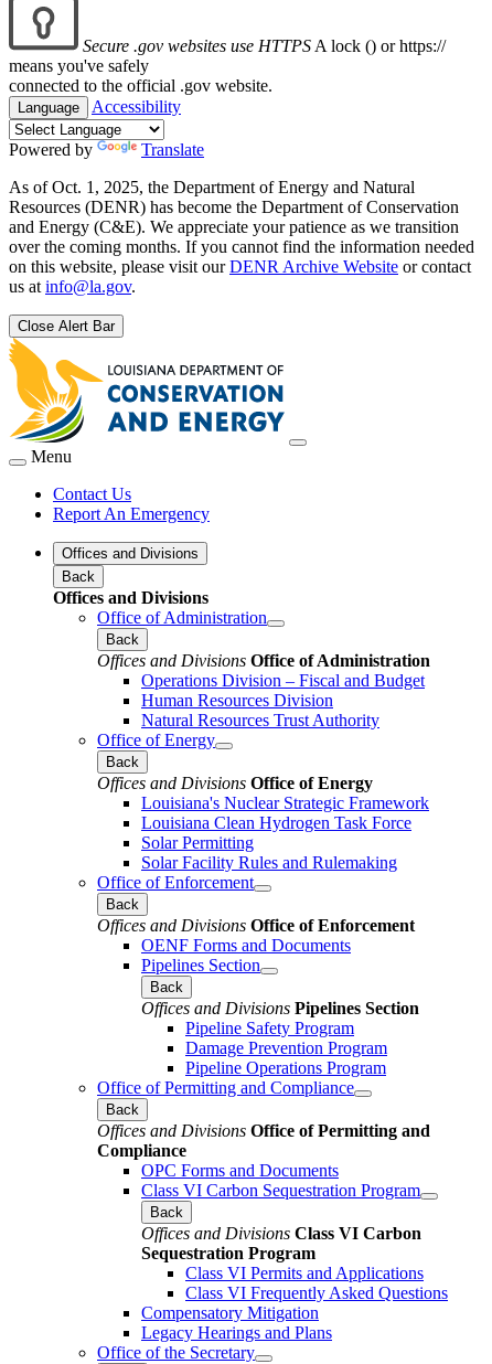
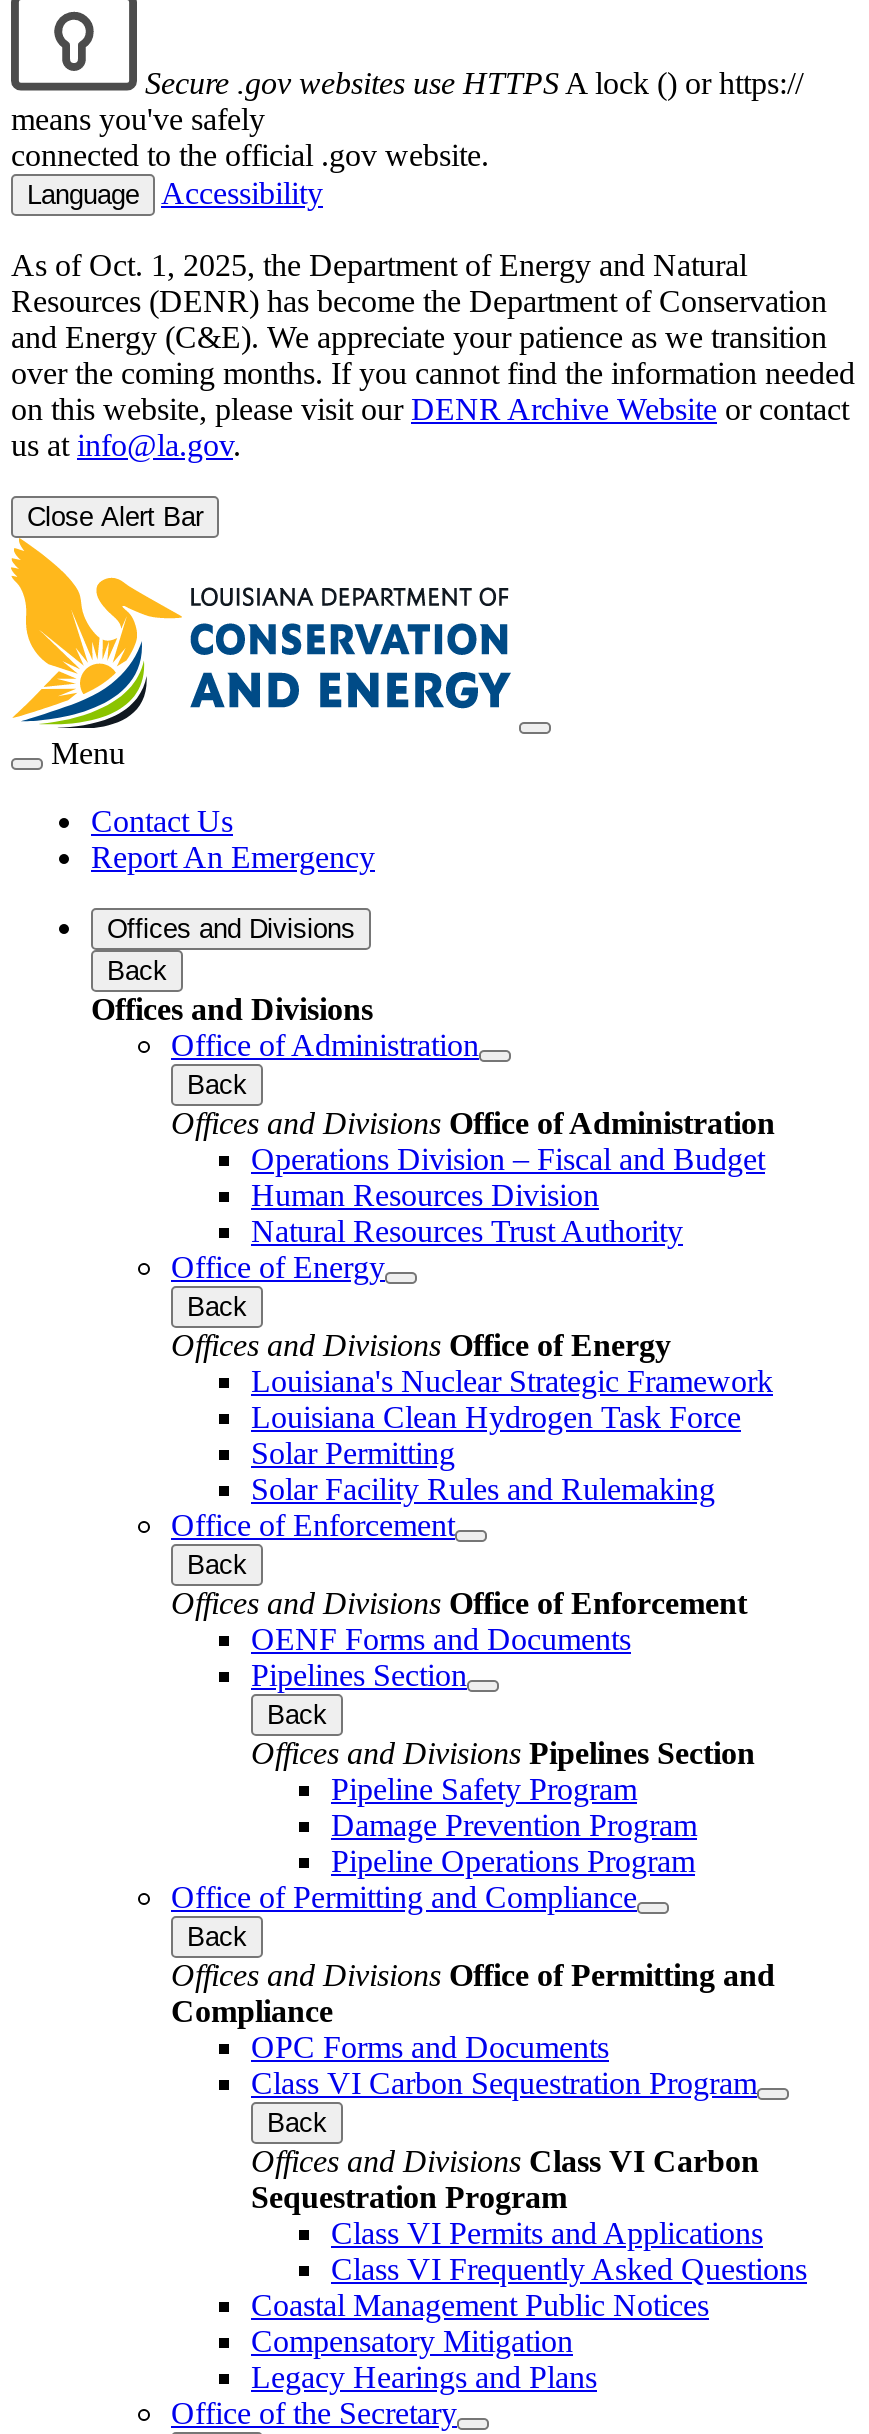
- Powered by
- Translate

moved up: [image] | As of Oct. 1, 2025, the Department of Energy and Natural | Resources (DENR) has become the Department of Conservation | ... | Class VI Permits and Applications | Class VI Frequently Asked Questions

+ Coastal Management Public Notices
